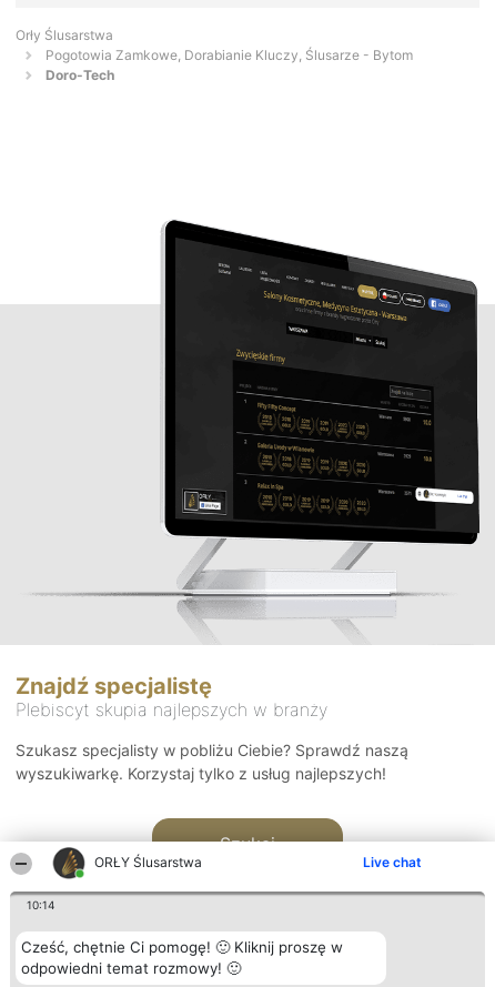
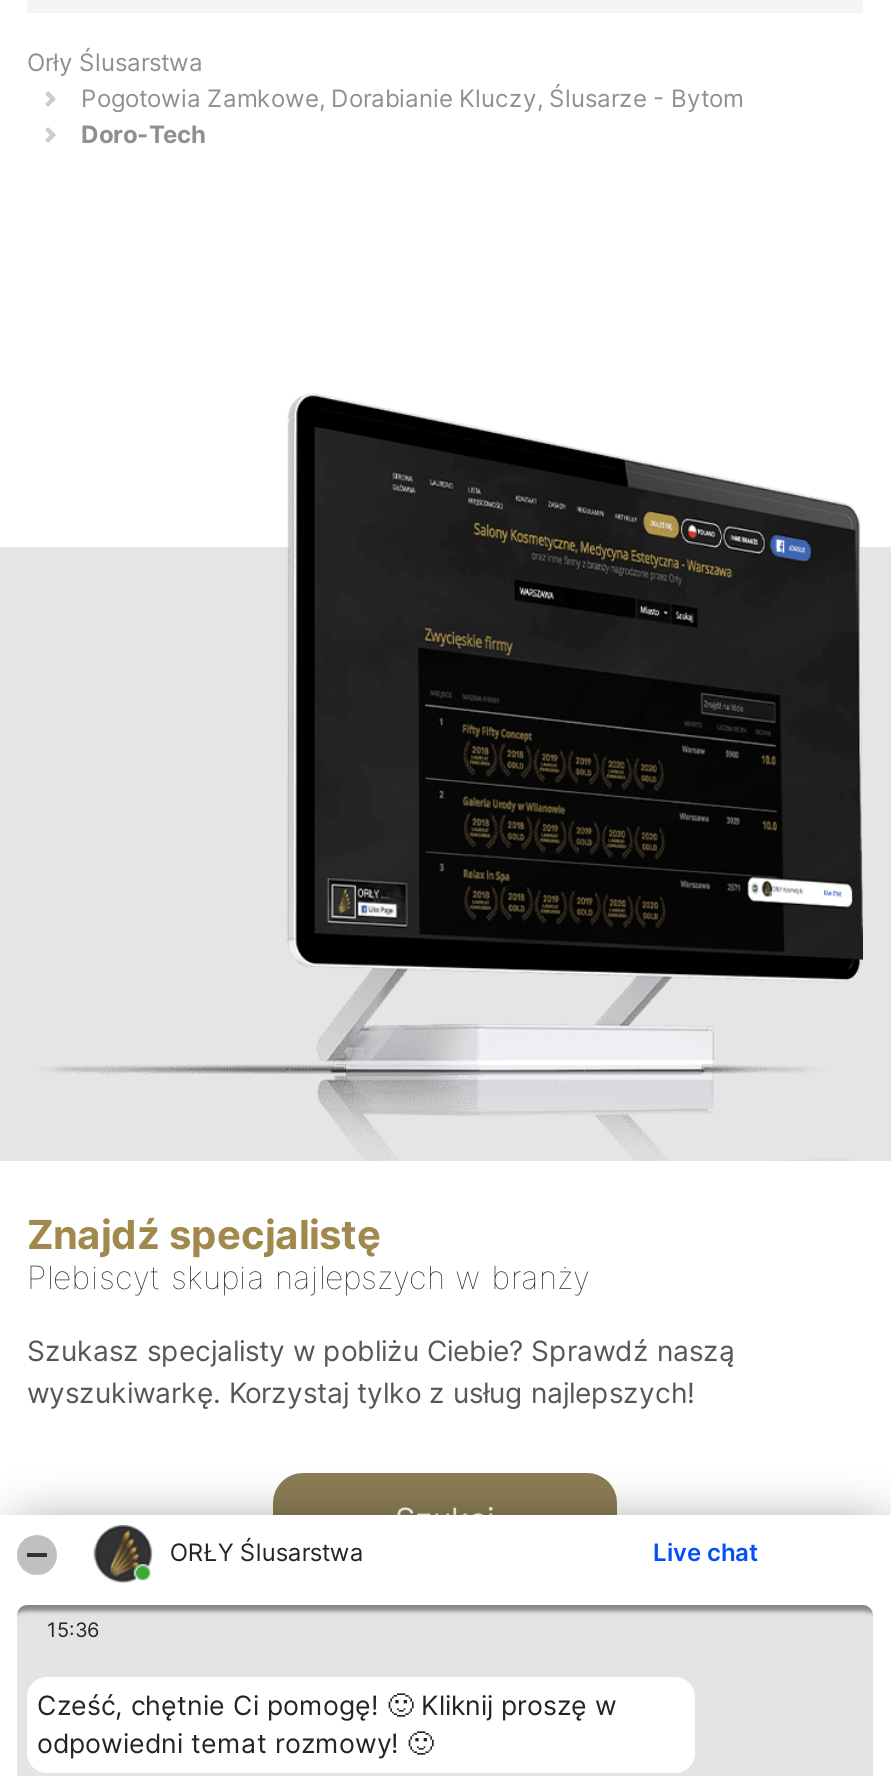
- 10:14
+ 15:36
